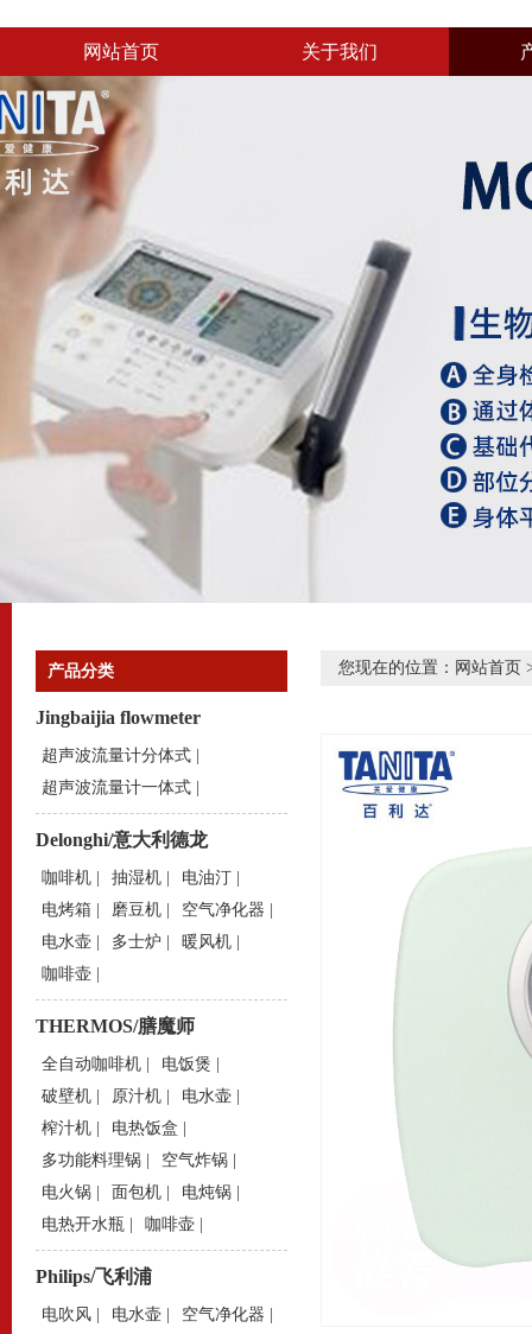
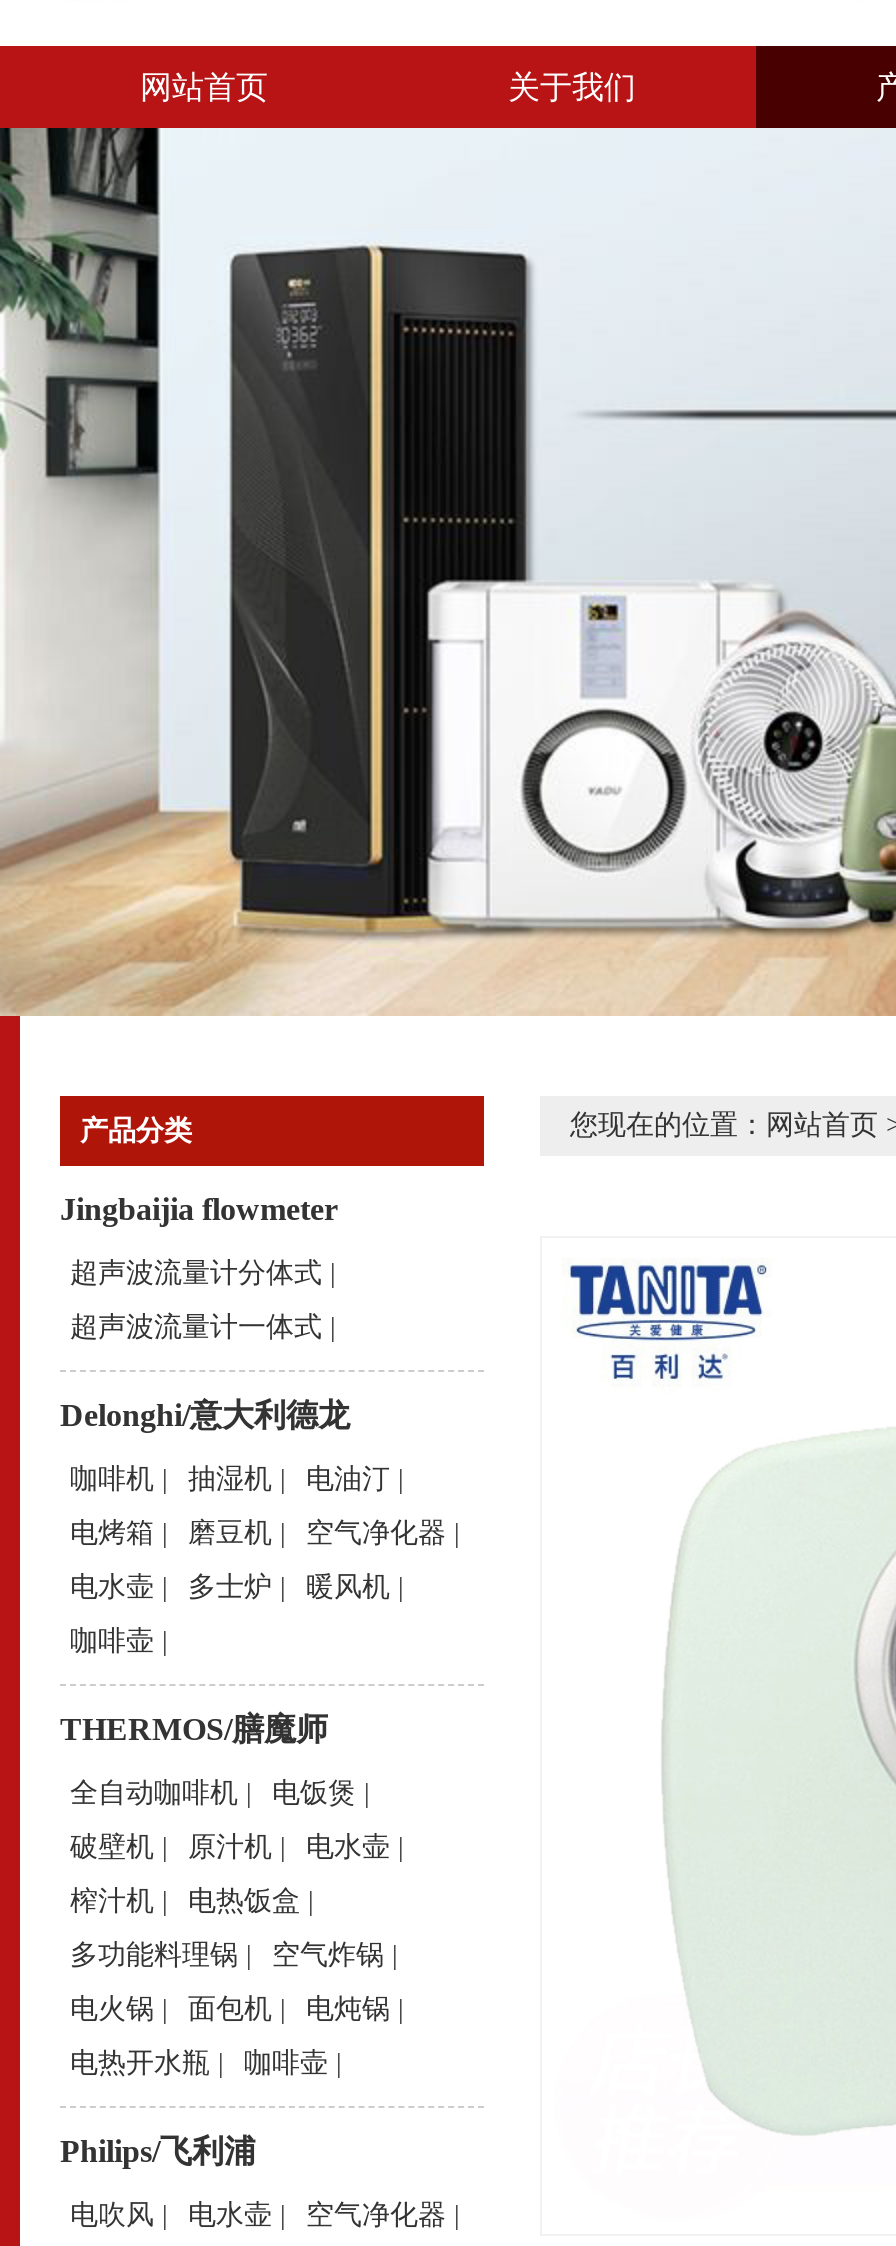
- [image]
+ [image]
